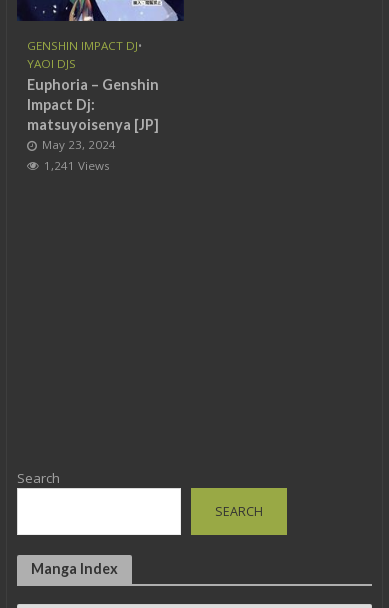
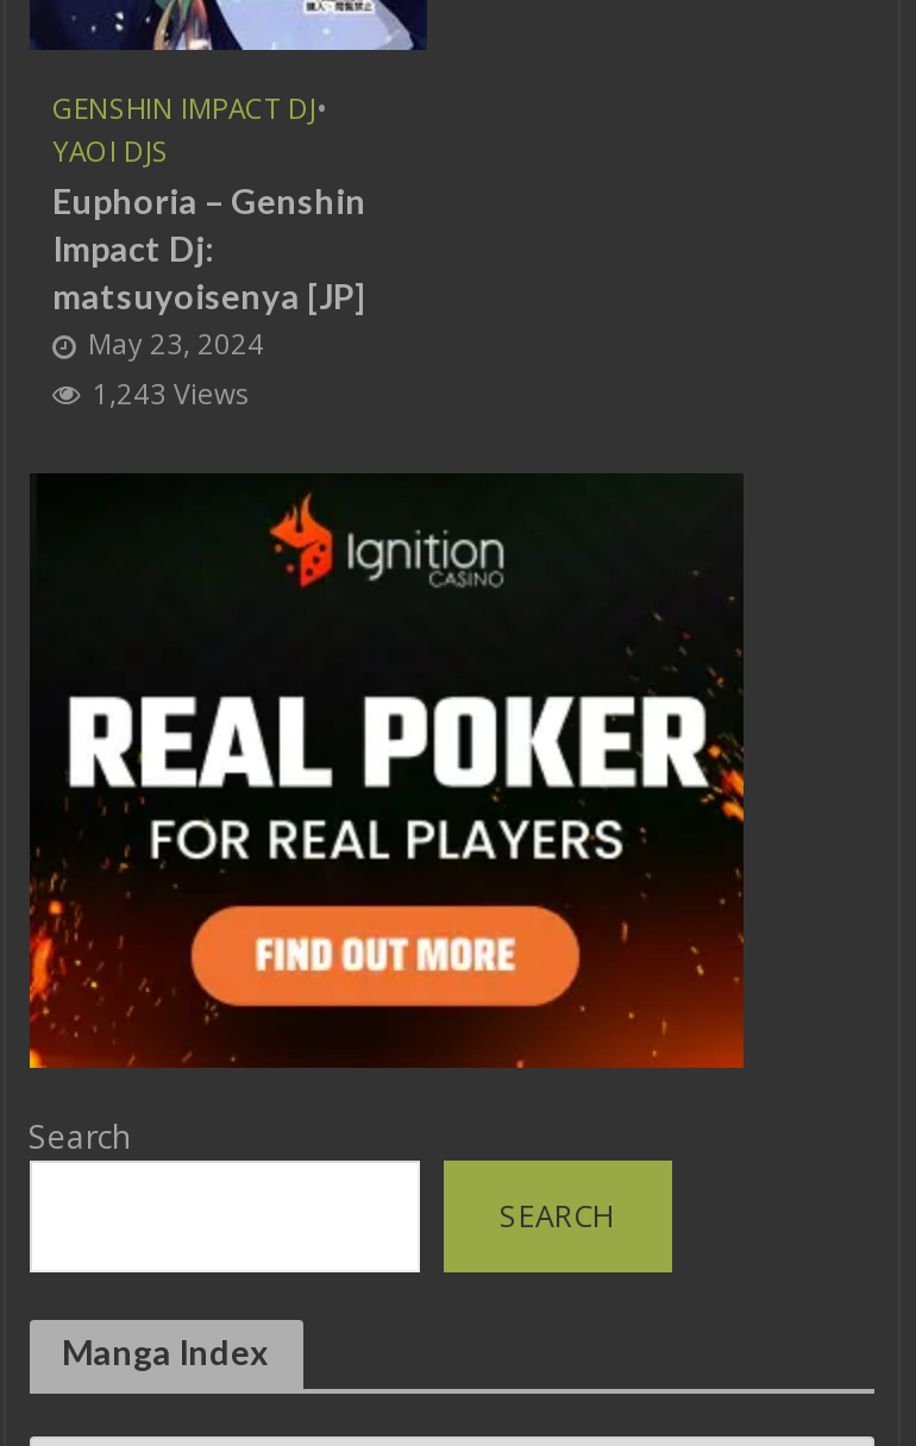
+ [image]

- 1,241 Views
+ 1,243 Views
